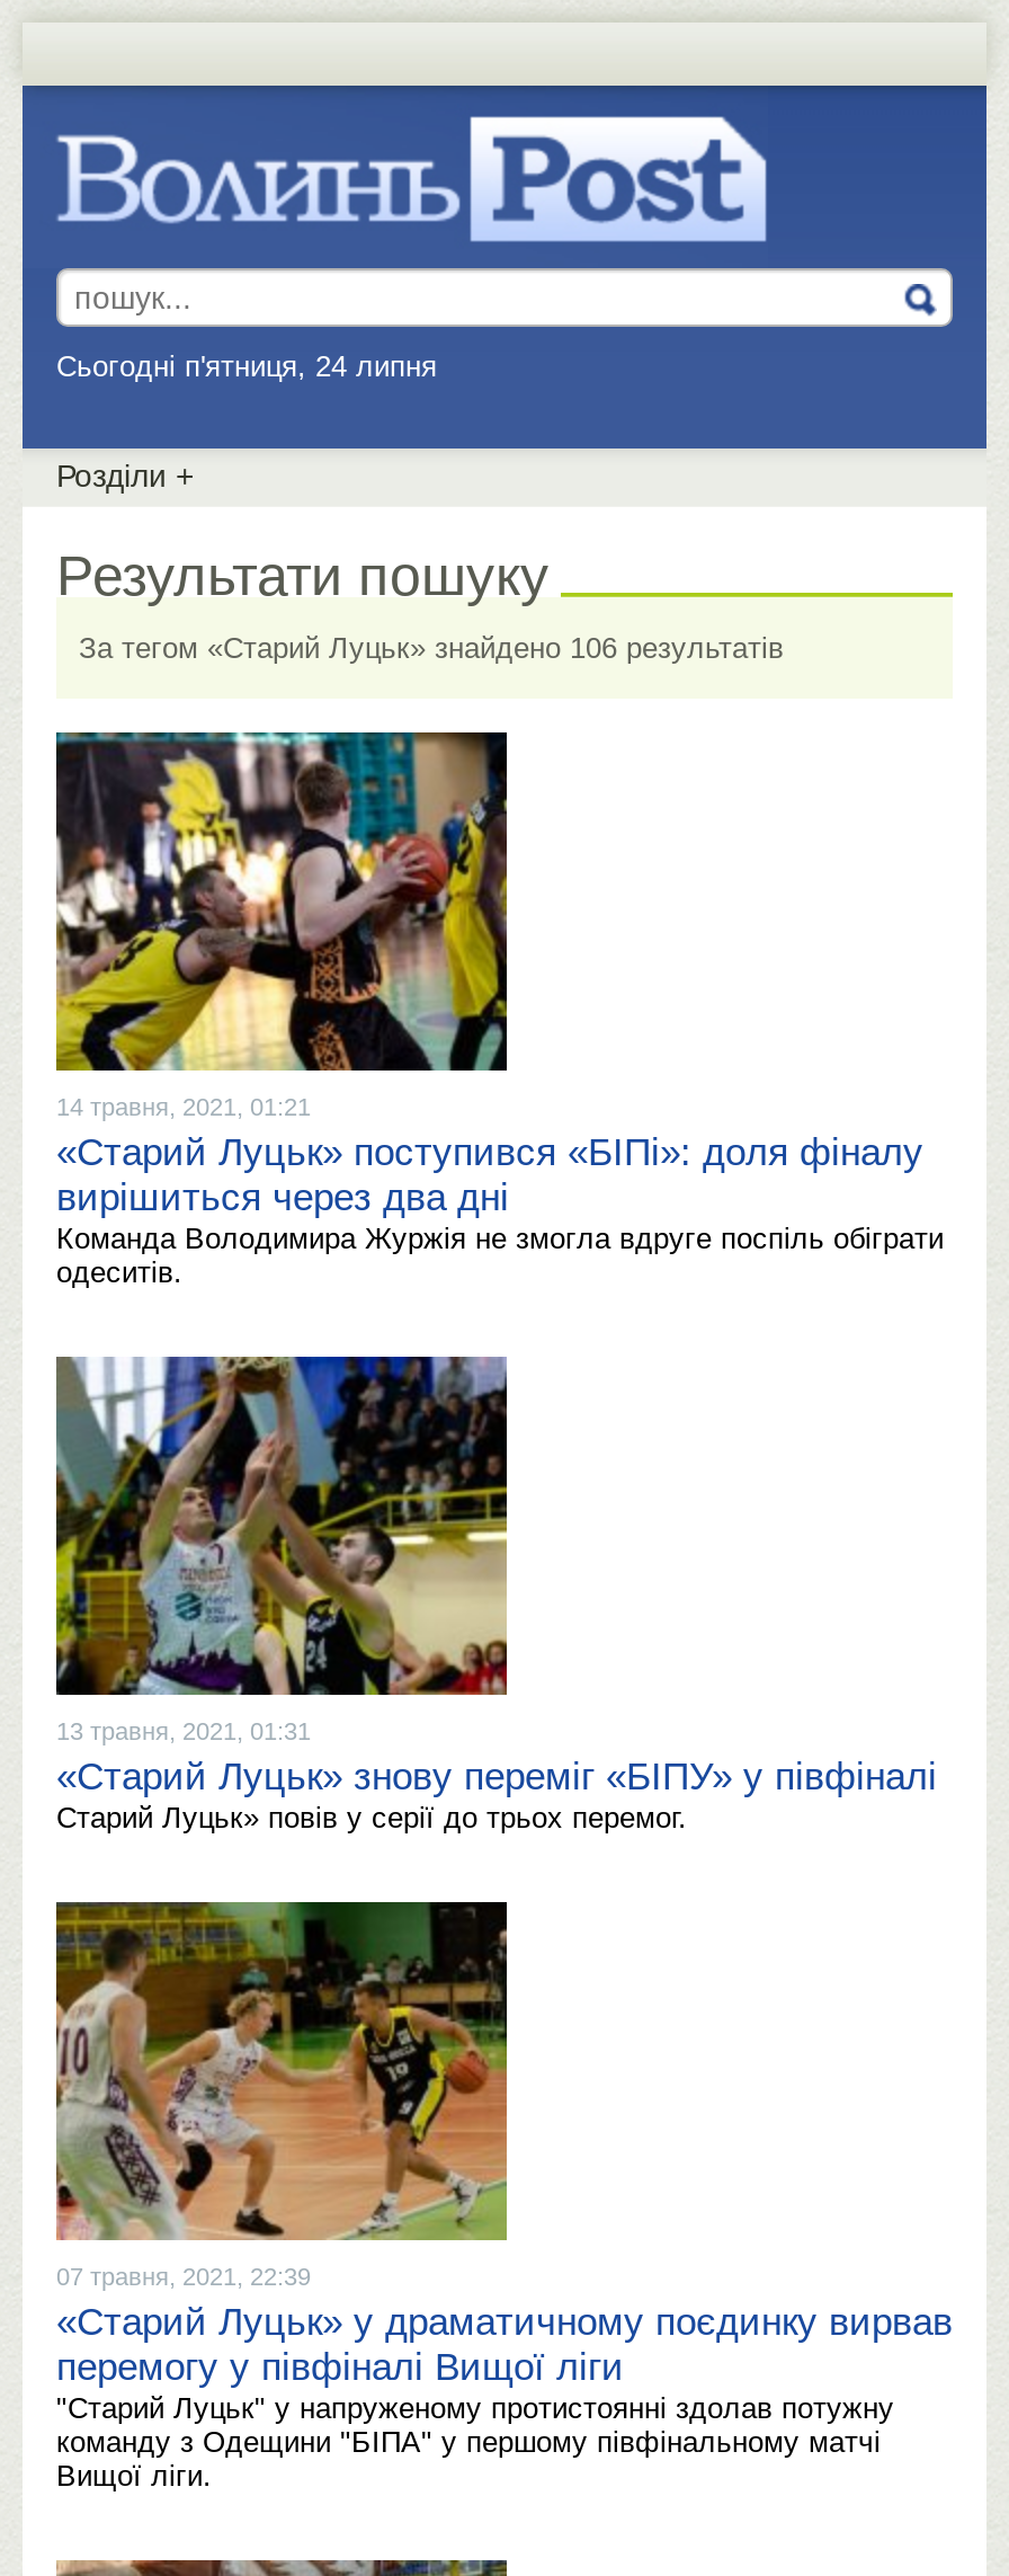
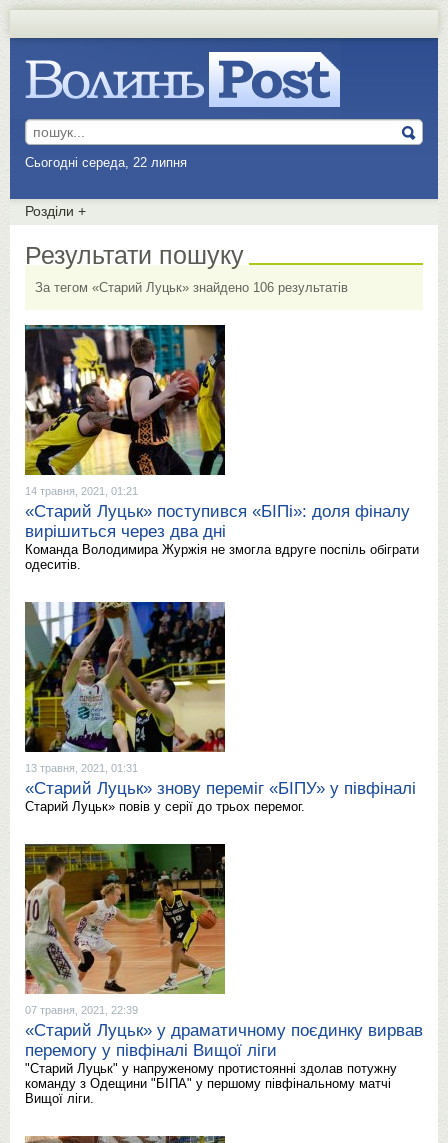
- Сьогодні п'ятниця, 24 липня
+ Сьогодні середа, 22 липня
